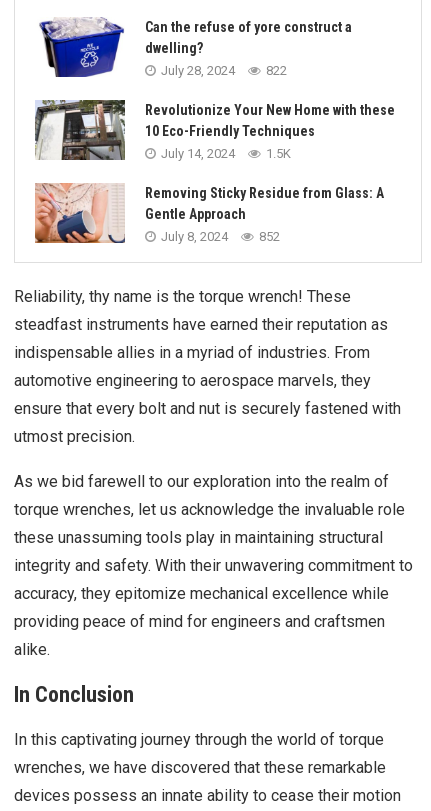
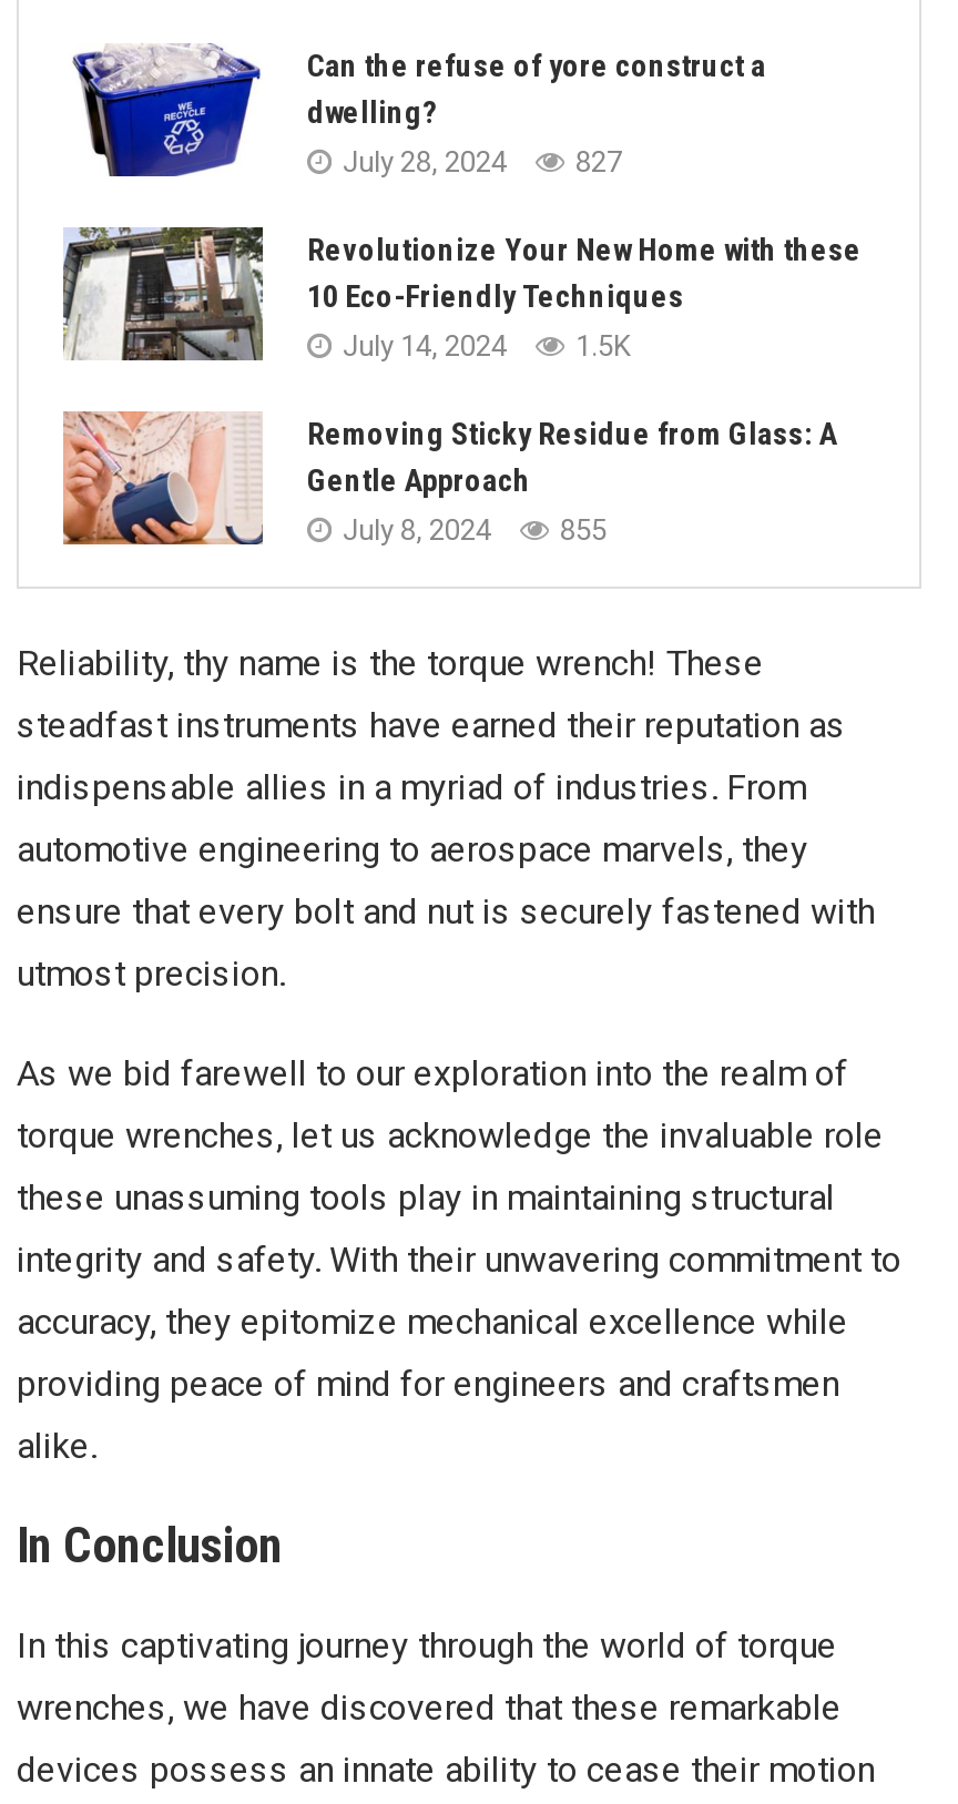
- 822
+ 827

- 852
+ 855
